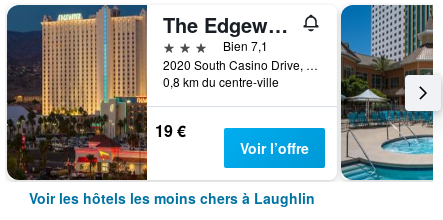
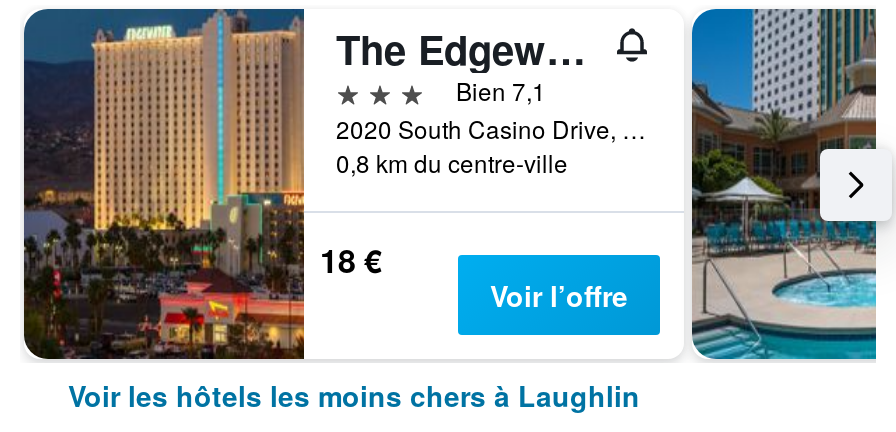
- 19 €
+ 18 €
